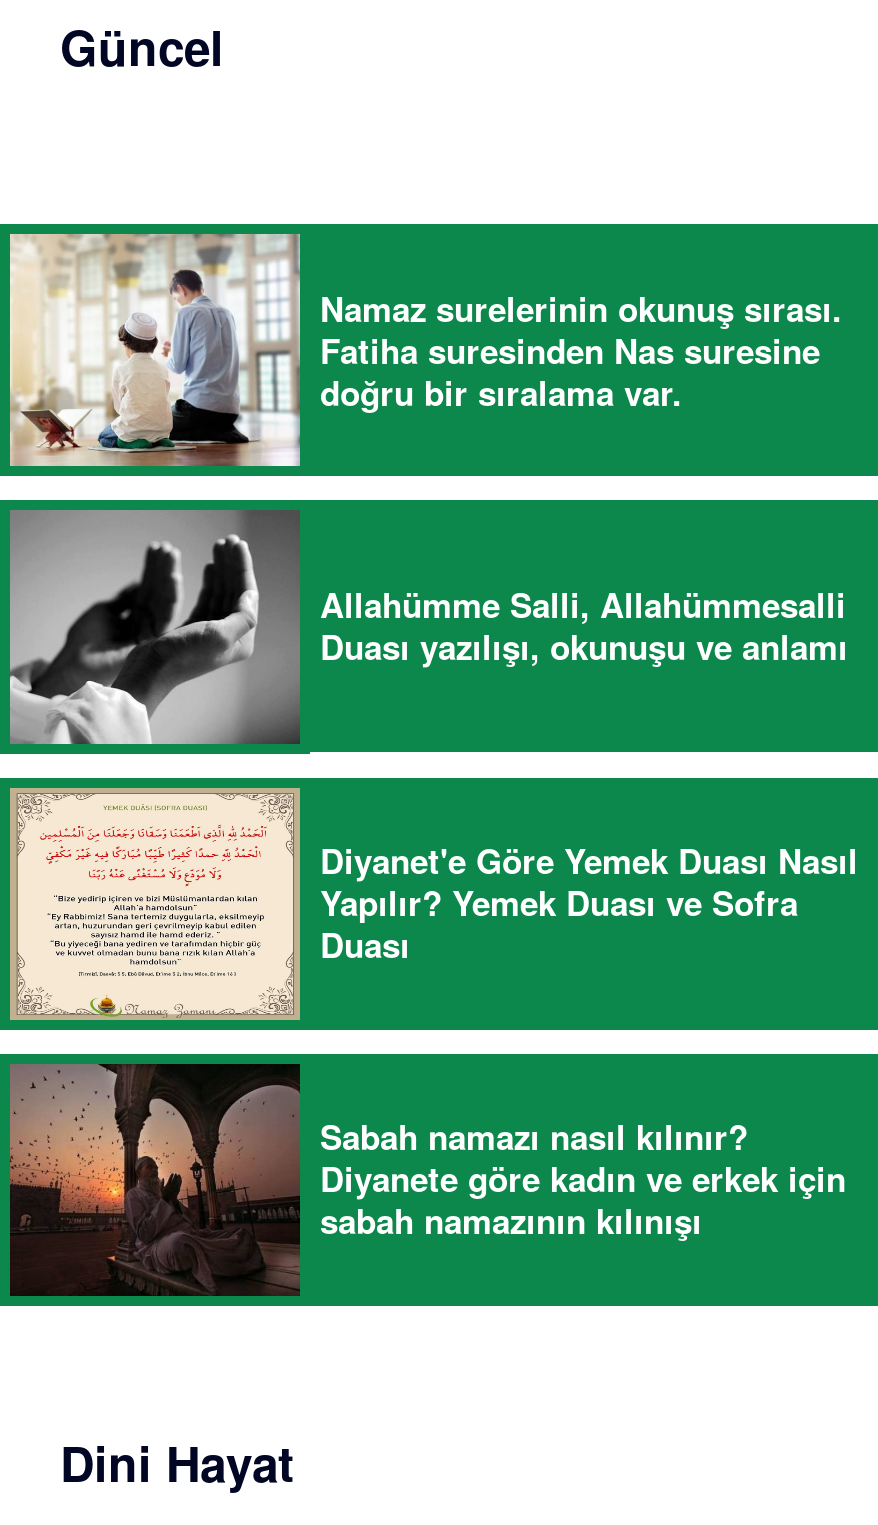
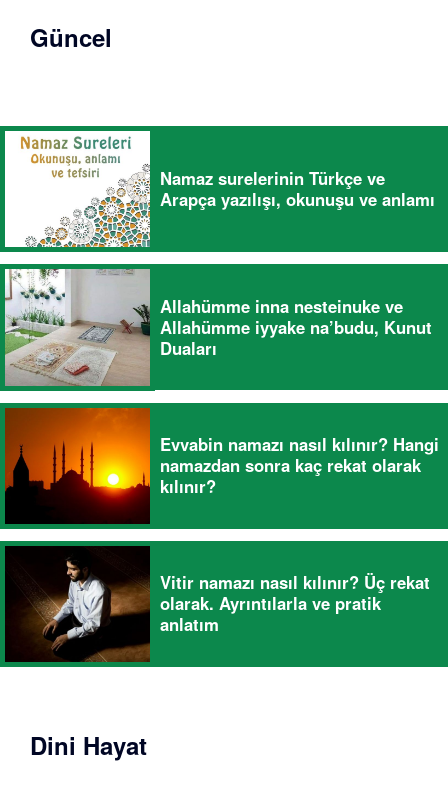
- [image]
- Namaz surelerinin okunuş sırası.
- Fatiha suresinden Nas suresine
- doğru bir sıralama var.
+ [image]
+ Namaz surelerinin Türkçe ve
+ Arapça yazılışı, okunuşu ve anlamı

- [image]
- Allahümme Salli, Allahümmesalli
- Duası yazılışı, okunuşu ve anlamı
+ [image]
+ Allahümme inna nesteinuke ve
+ Allahümme iyyake na’budu, Kunut
+ Duaları

- [image]
- Diyanet'e Göre Yemek Duası Nasıl
- Yapılır? Yemek Duası ve Sofra
- Duası
+ [image]
+ Evvabin namazı nasıl kılınır? Hangi
+ namazdan sonra kaç rekat olarak
+ kılınır?

- [image]
- Sabah namazı nasıl kılınır?
- Diyanete göre kadın ve erkek için
- sabah namazının kılınışı
+ [image]
+ Vitir namazı nasıl kılınır? Üç rekat
+ olarak. Ayrıntılarla ve pratik
+ anlatım
